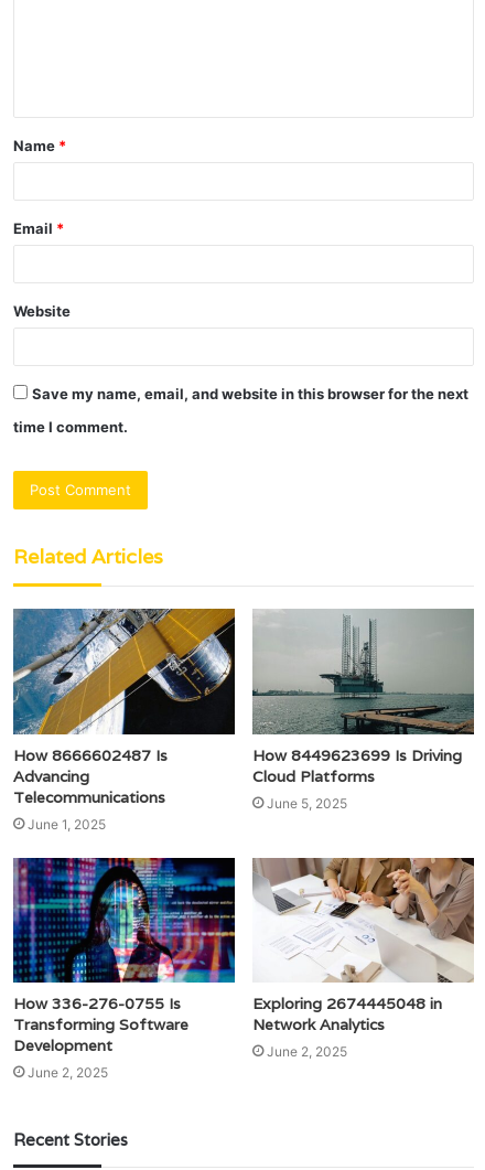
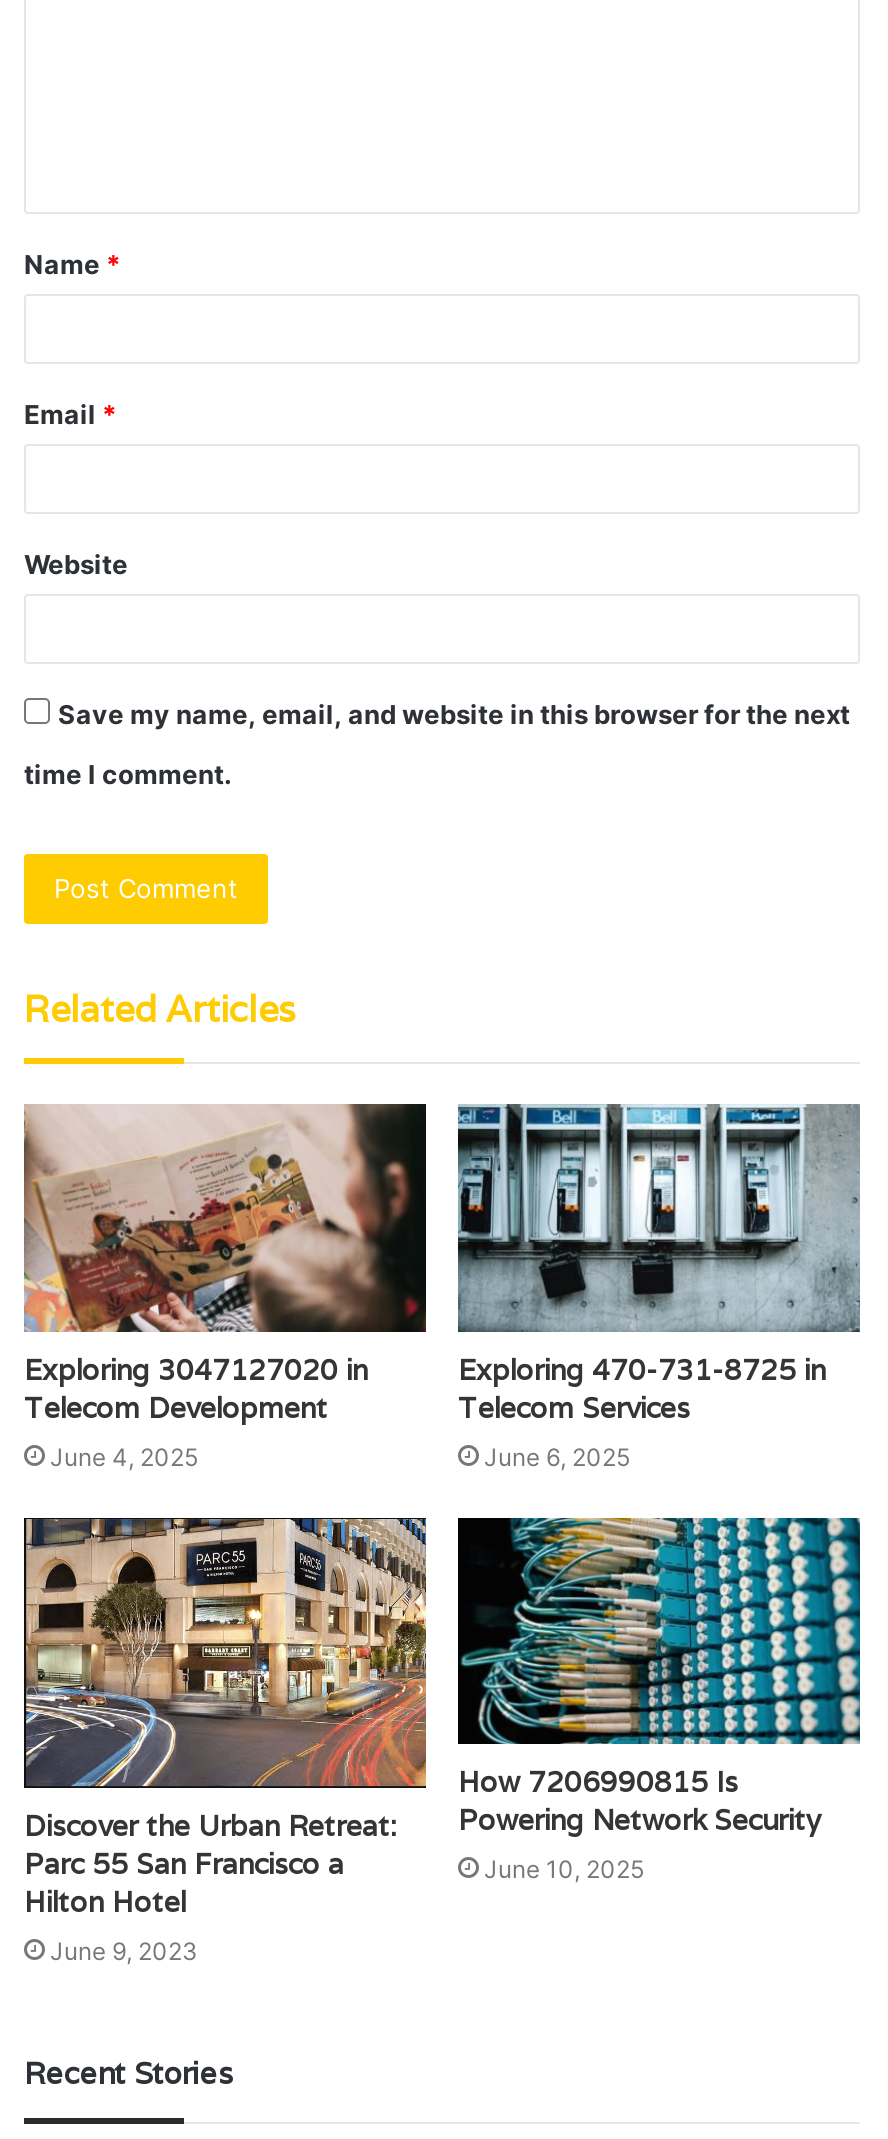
- [image]
- How 8666602487 Is
- Advancing
- Telecommunications
- June 1, 2025
+ [image]
+ Exploring 3047127020 in
+ Telecom Development
+ June 4, 2025

- [image]
- How 8449623699 Is Driving
- Cloud Platforms
- June 5, 2025
+ [image]
+ Exploring 470-731-8725 in
+ Telecom Services
+ June 6, 2025

- [image]
- How 336-276-0755 Is
- Transforming Software
- Development
- June 2, 2025
+ [image]
+ Discover the Urban Retreat:
+ Parc 55 San Francisco a
+ Hilton Hotel
+ June 9, 2023

- [image]
- Exploring 2674445048 in
- Network Analytics
- June 2, 2025
+ [image]
+ How 7206990815 Is
+ Powering Network Security
+ June 10, 2025
